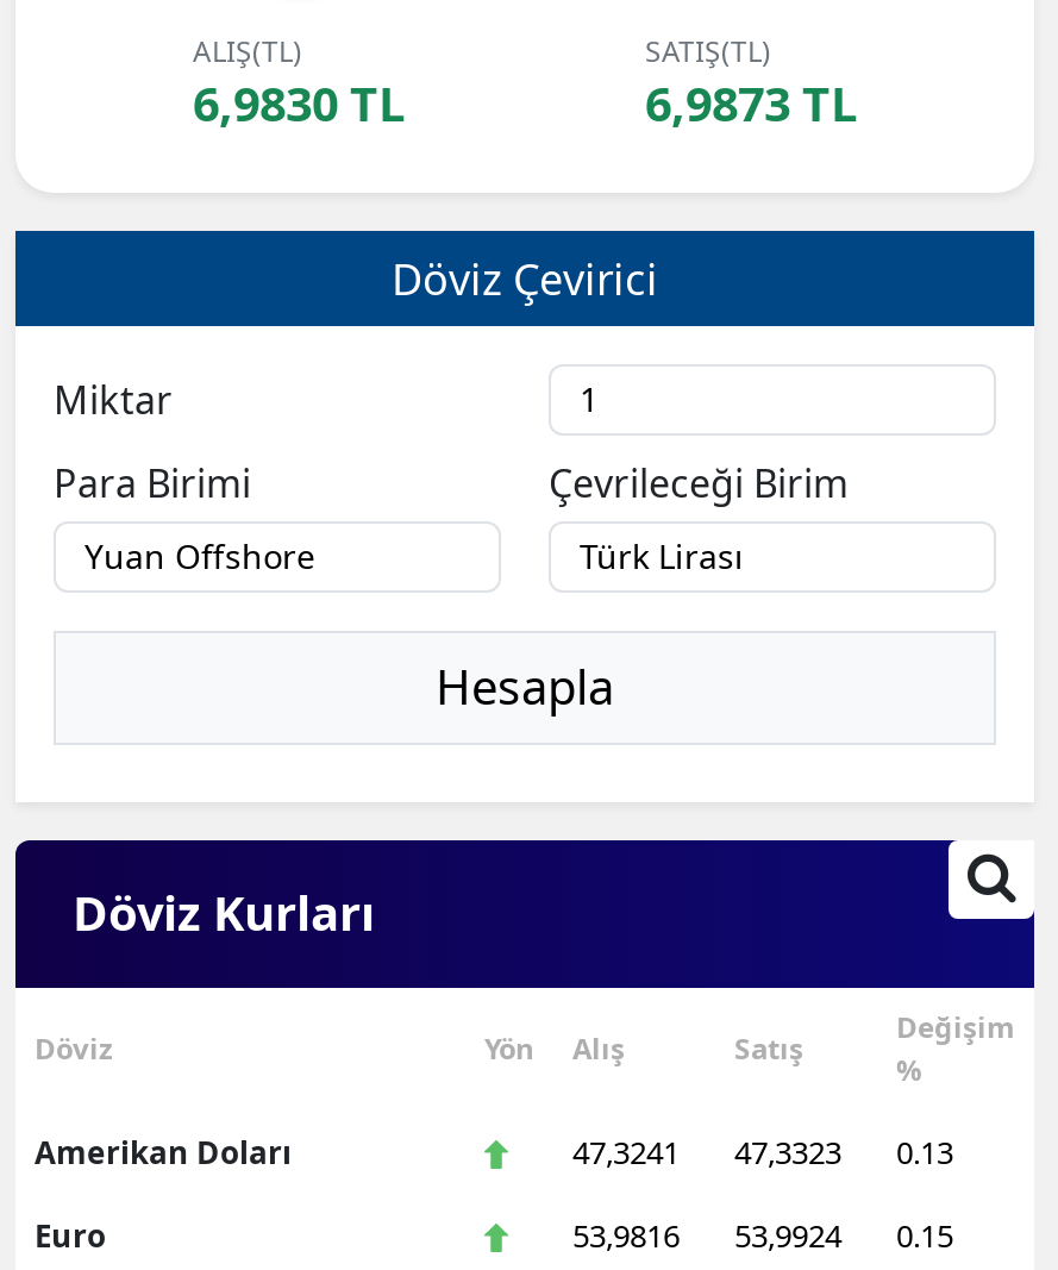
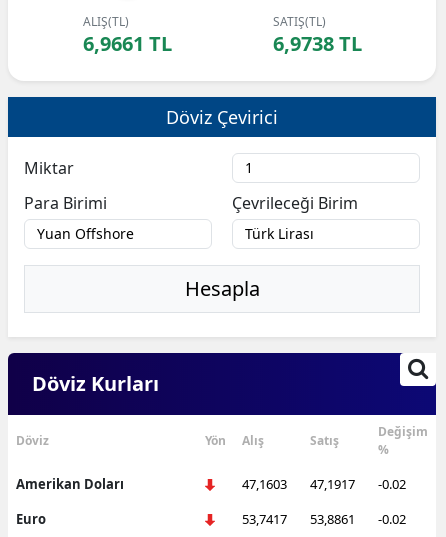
- 6,9830 TL
+ 6,9661 TL

- 6,9873 TL
+ 6,9738 TL

- 47,3241
+ 47,1603

- 47,3323
+ 47,1917

- 0.13
+ -0.02

- 53,9816
+ 53,7417

- 53,9924
+ 53,8861

- 0.15
+ -0.02
